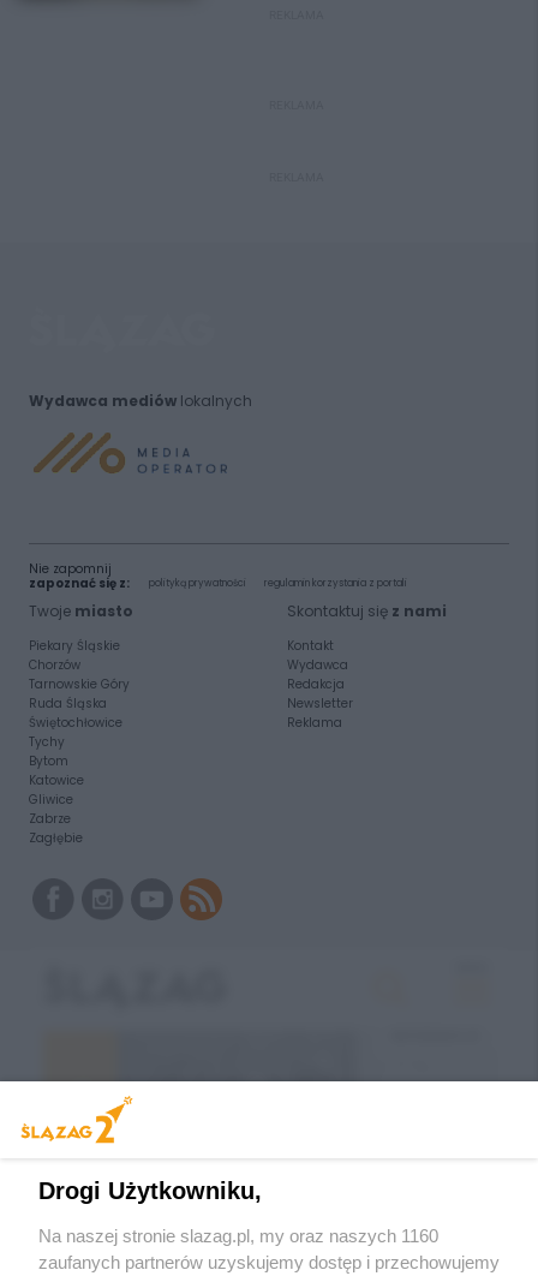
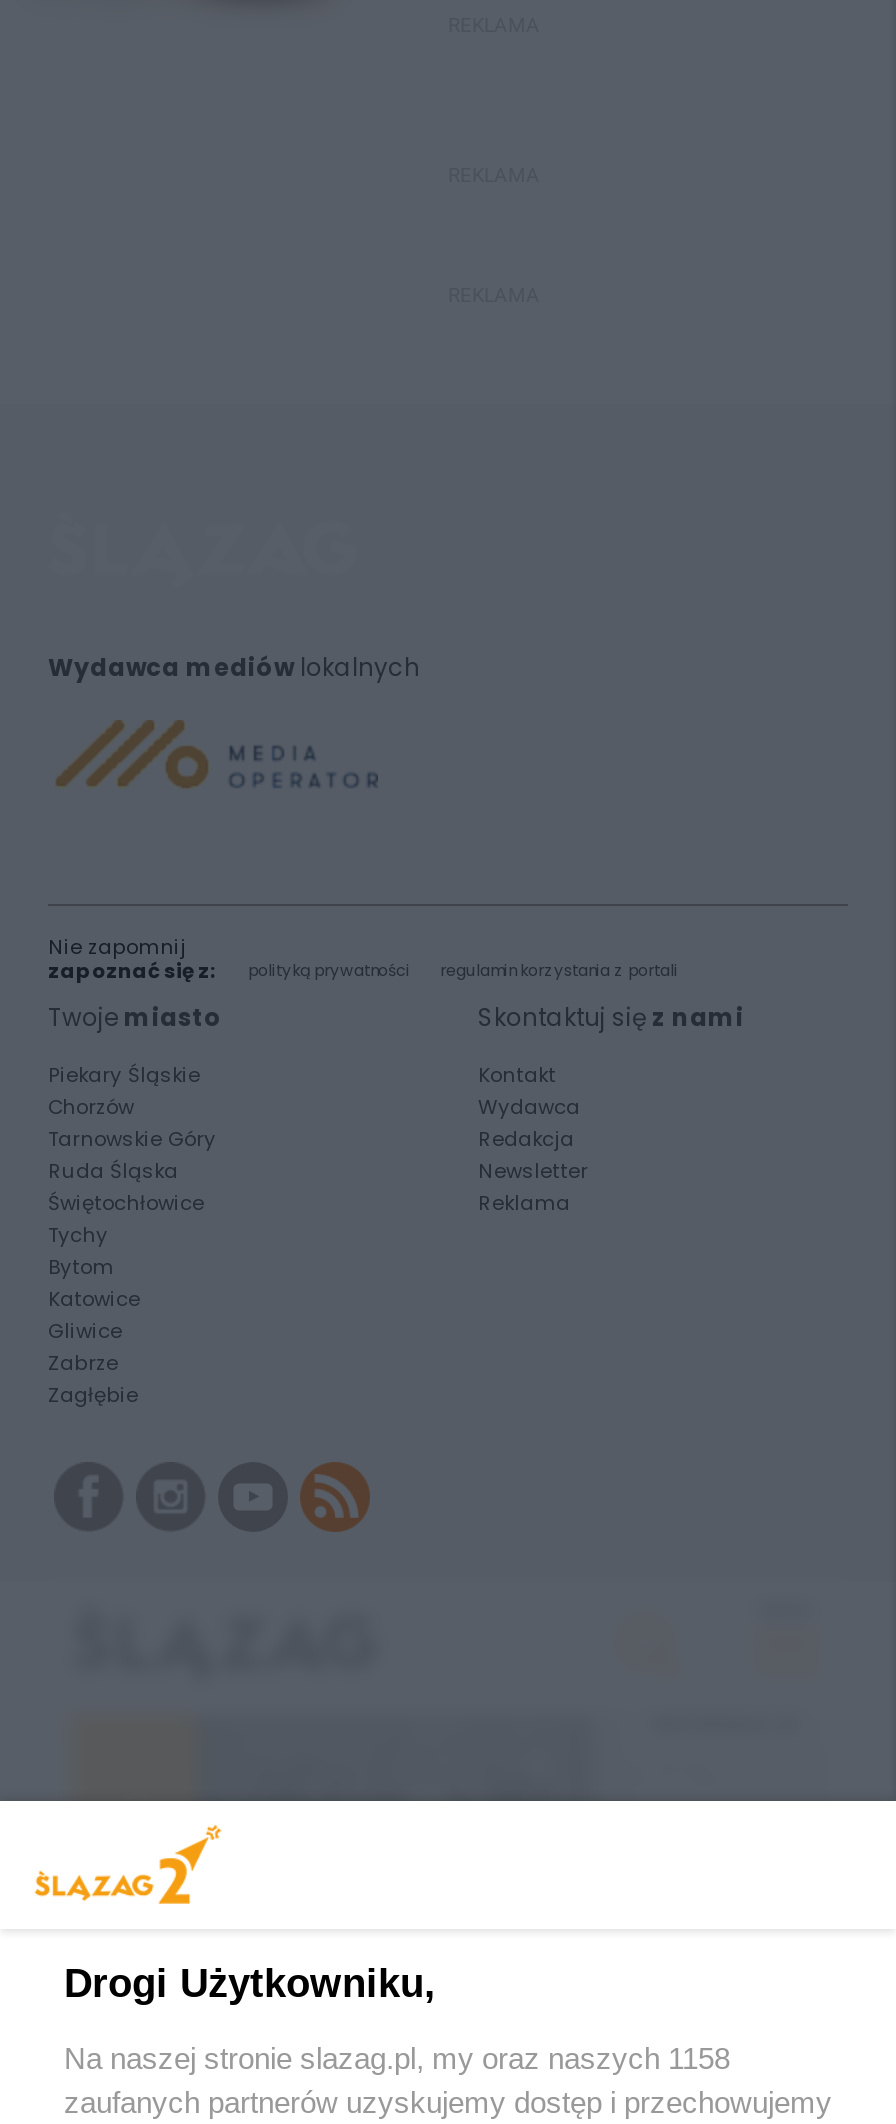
- Na naszej stronie slazag.pl, my oraz naszych 1160
+ Na naszej stronie slazag.pl, my oraz naszych 1158
